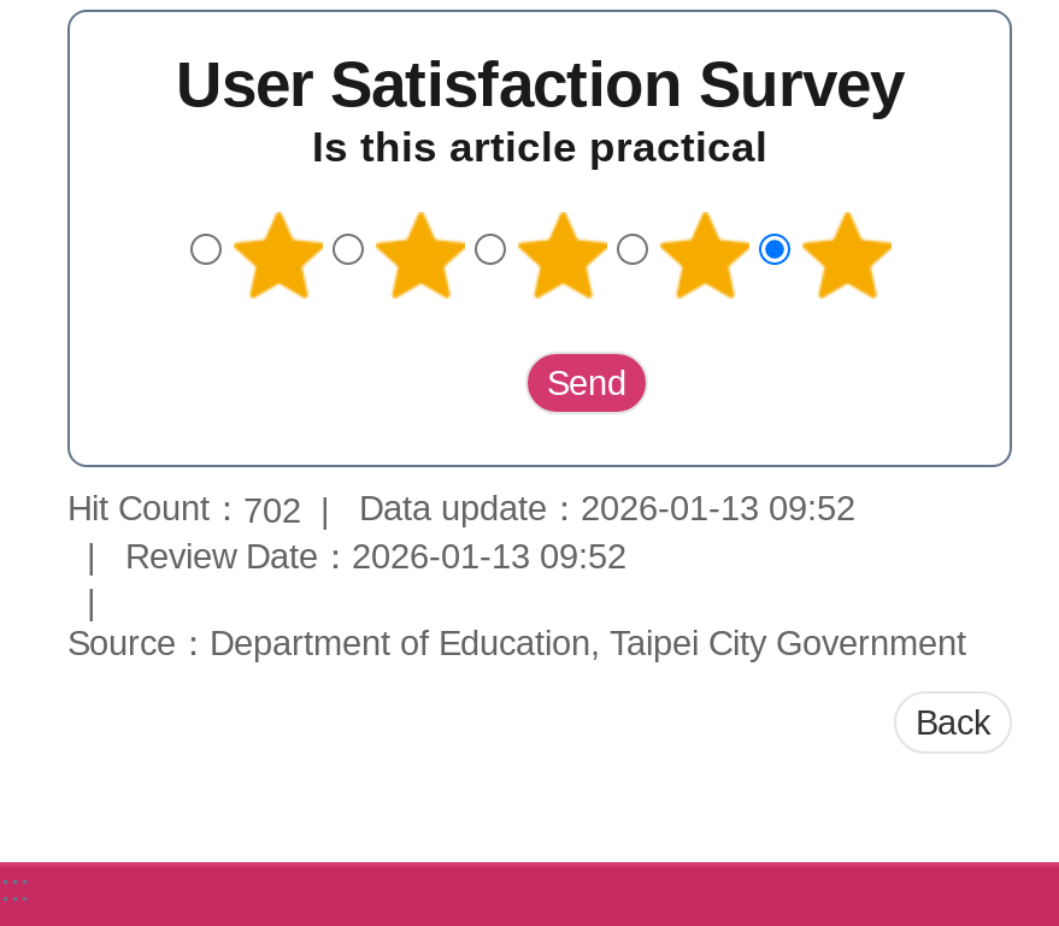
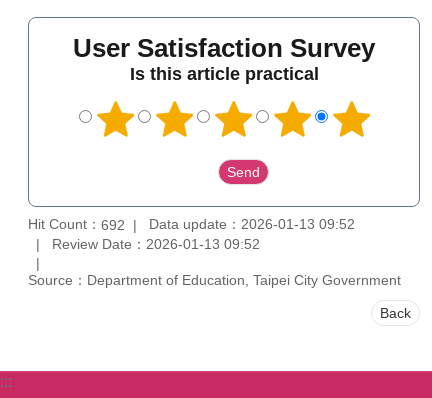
- Hit Count：702 Data update：2026-01-13 09:52
+ Hit Count：692 Data update：2026-01-13 09:52
